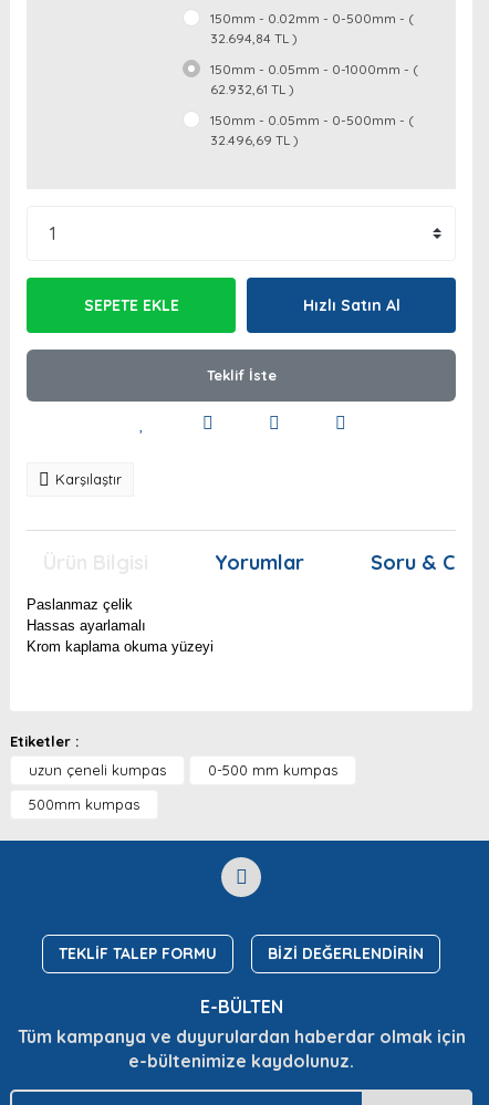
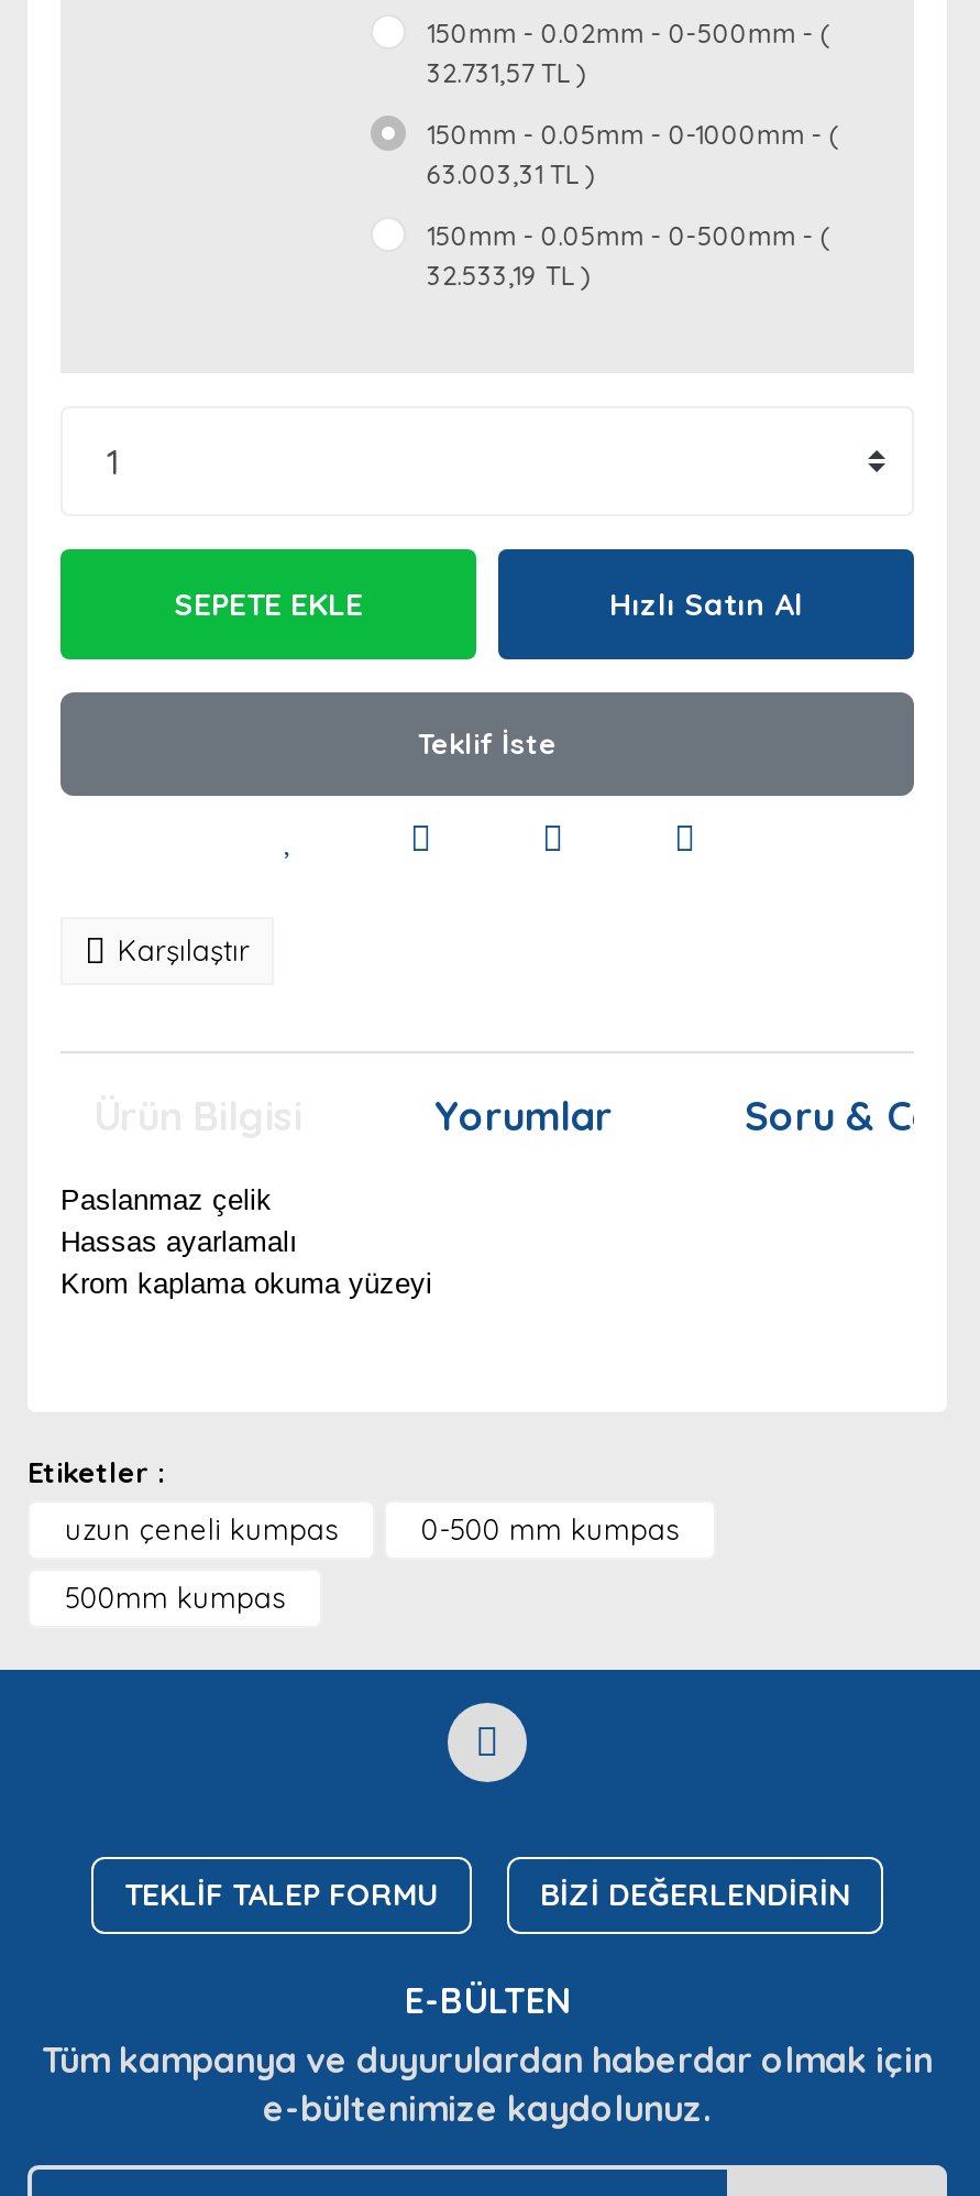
- 32.694,84 TL )
+ 32.731,57 TL )

- 62.932,61 TL )
+ 63.003,31 TL )

- 32.496,69 TL )
+ 32.533,19 TL )
